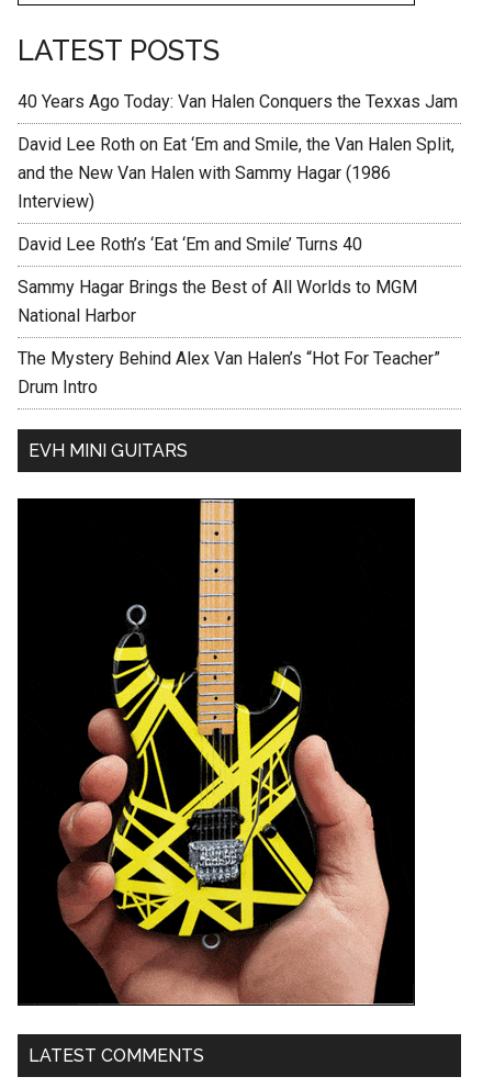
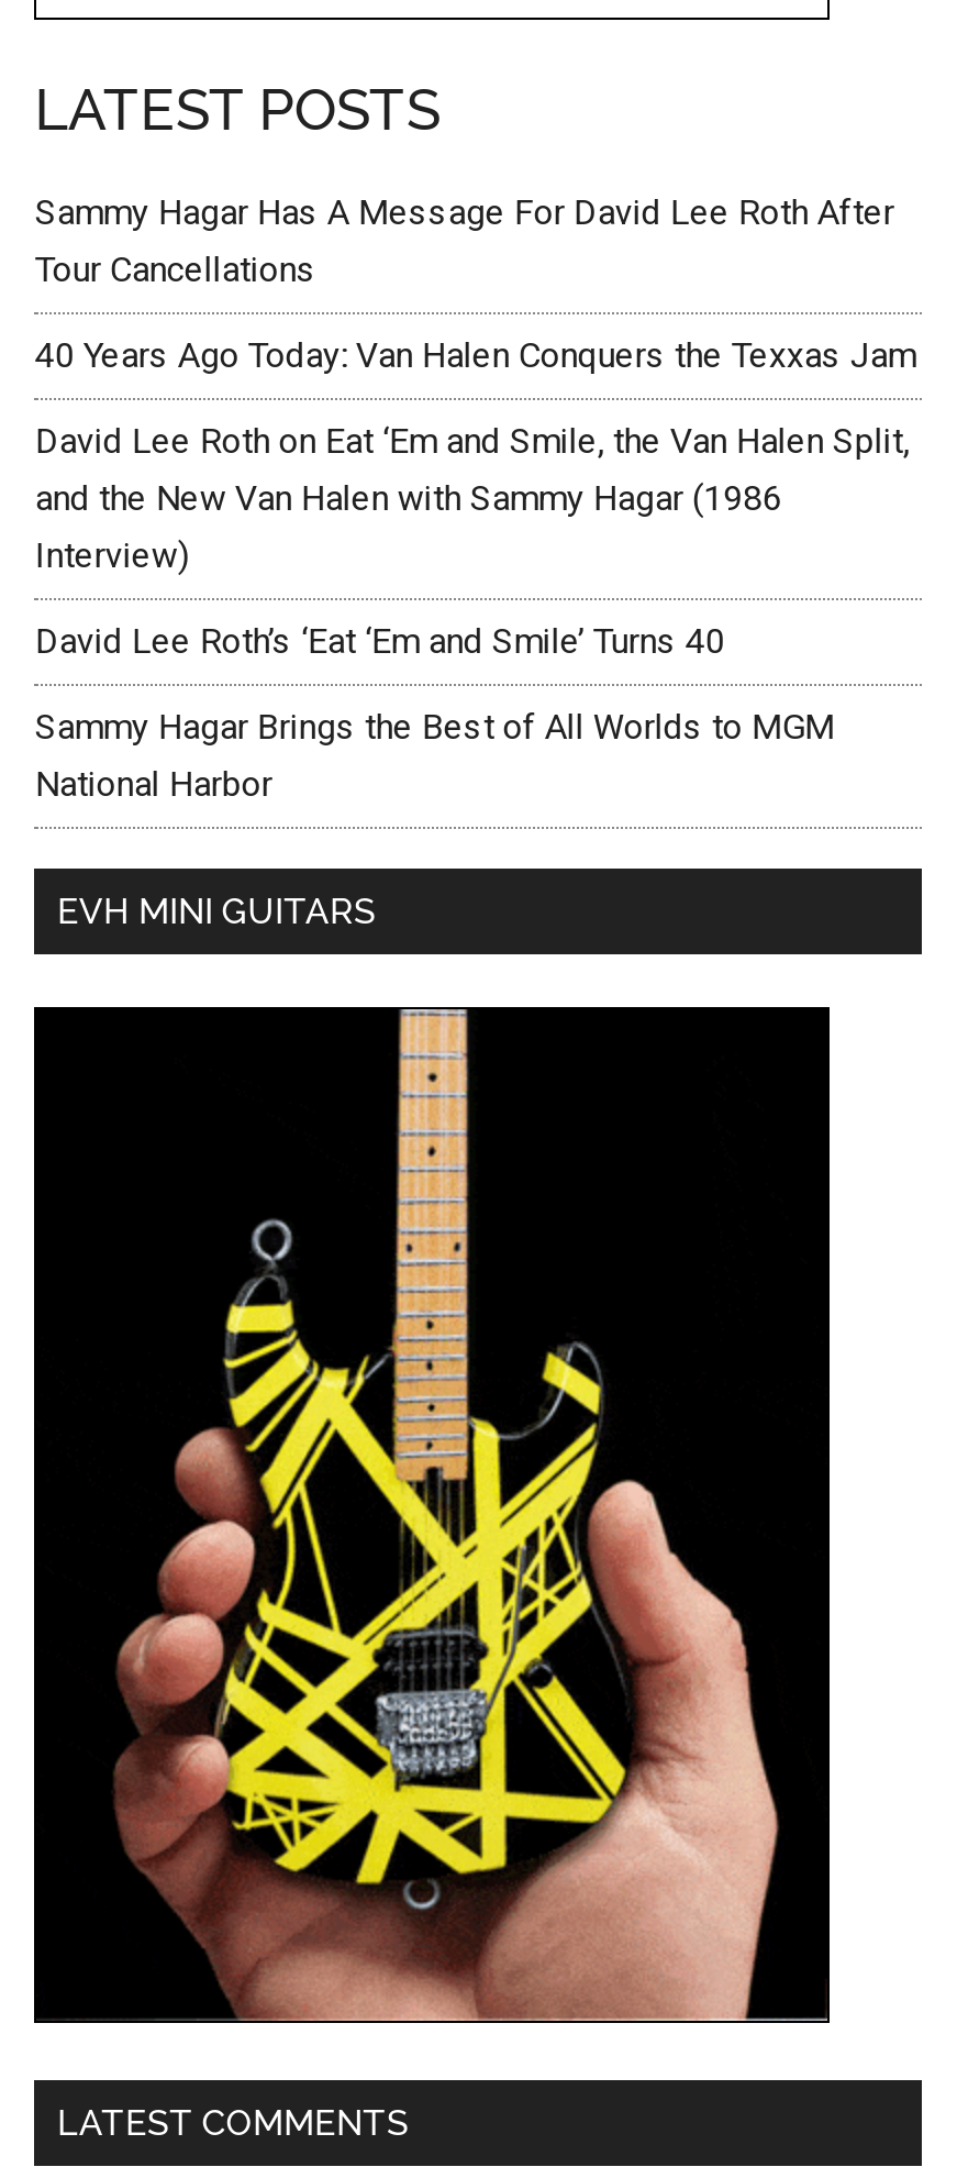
+ Sammy Hagar Has A Message For David Lee Roth After
+ Tour Cancellations

moved down: 40 Years Ago Today: Van Halen Conquers the Texxas Jam | David Lee Roth on Eat ‘Em and Smile, the Van Halen Split, | and the New Van Halen with Sammy Hagar (1986 | Interview) | David Lee Roth’s ‘Eat ‘Em and Smile’ Turns 40 | Sammy Hagar Brings the Best of All Worlds to MGM | National Harbor

- The Mystery Behind Alex Van Halen’s “Hot For Teacher”
- Drum Intro
